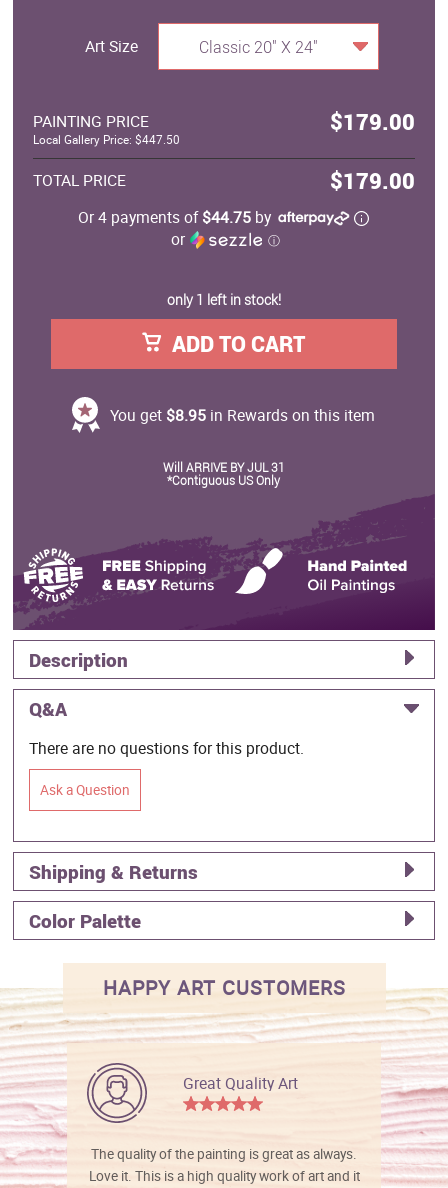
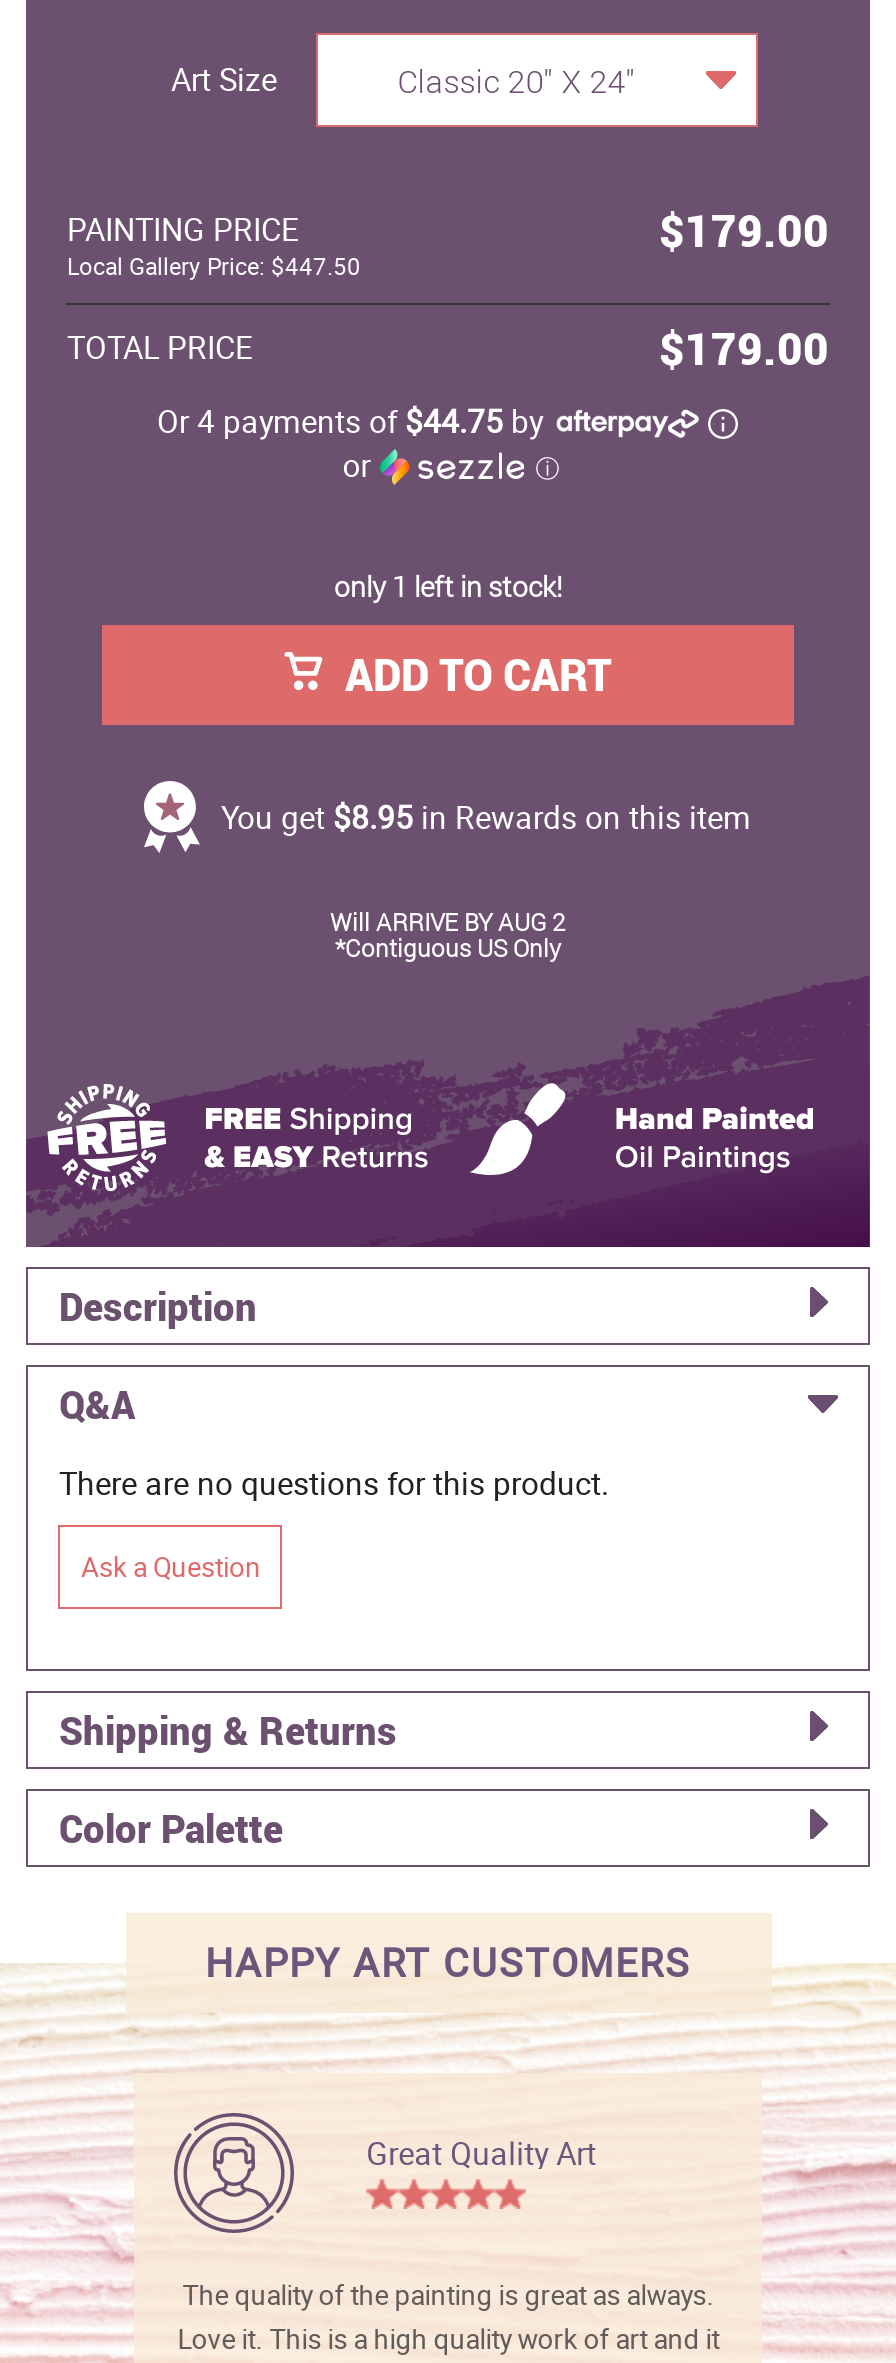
- Will ARRIVE BY JUL 31
+ Will ARRIVE BY AUG 2
